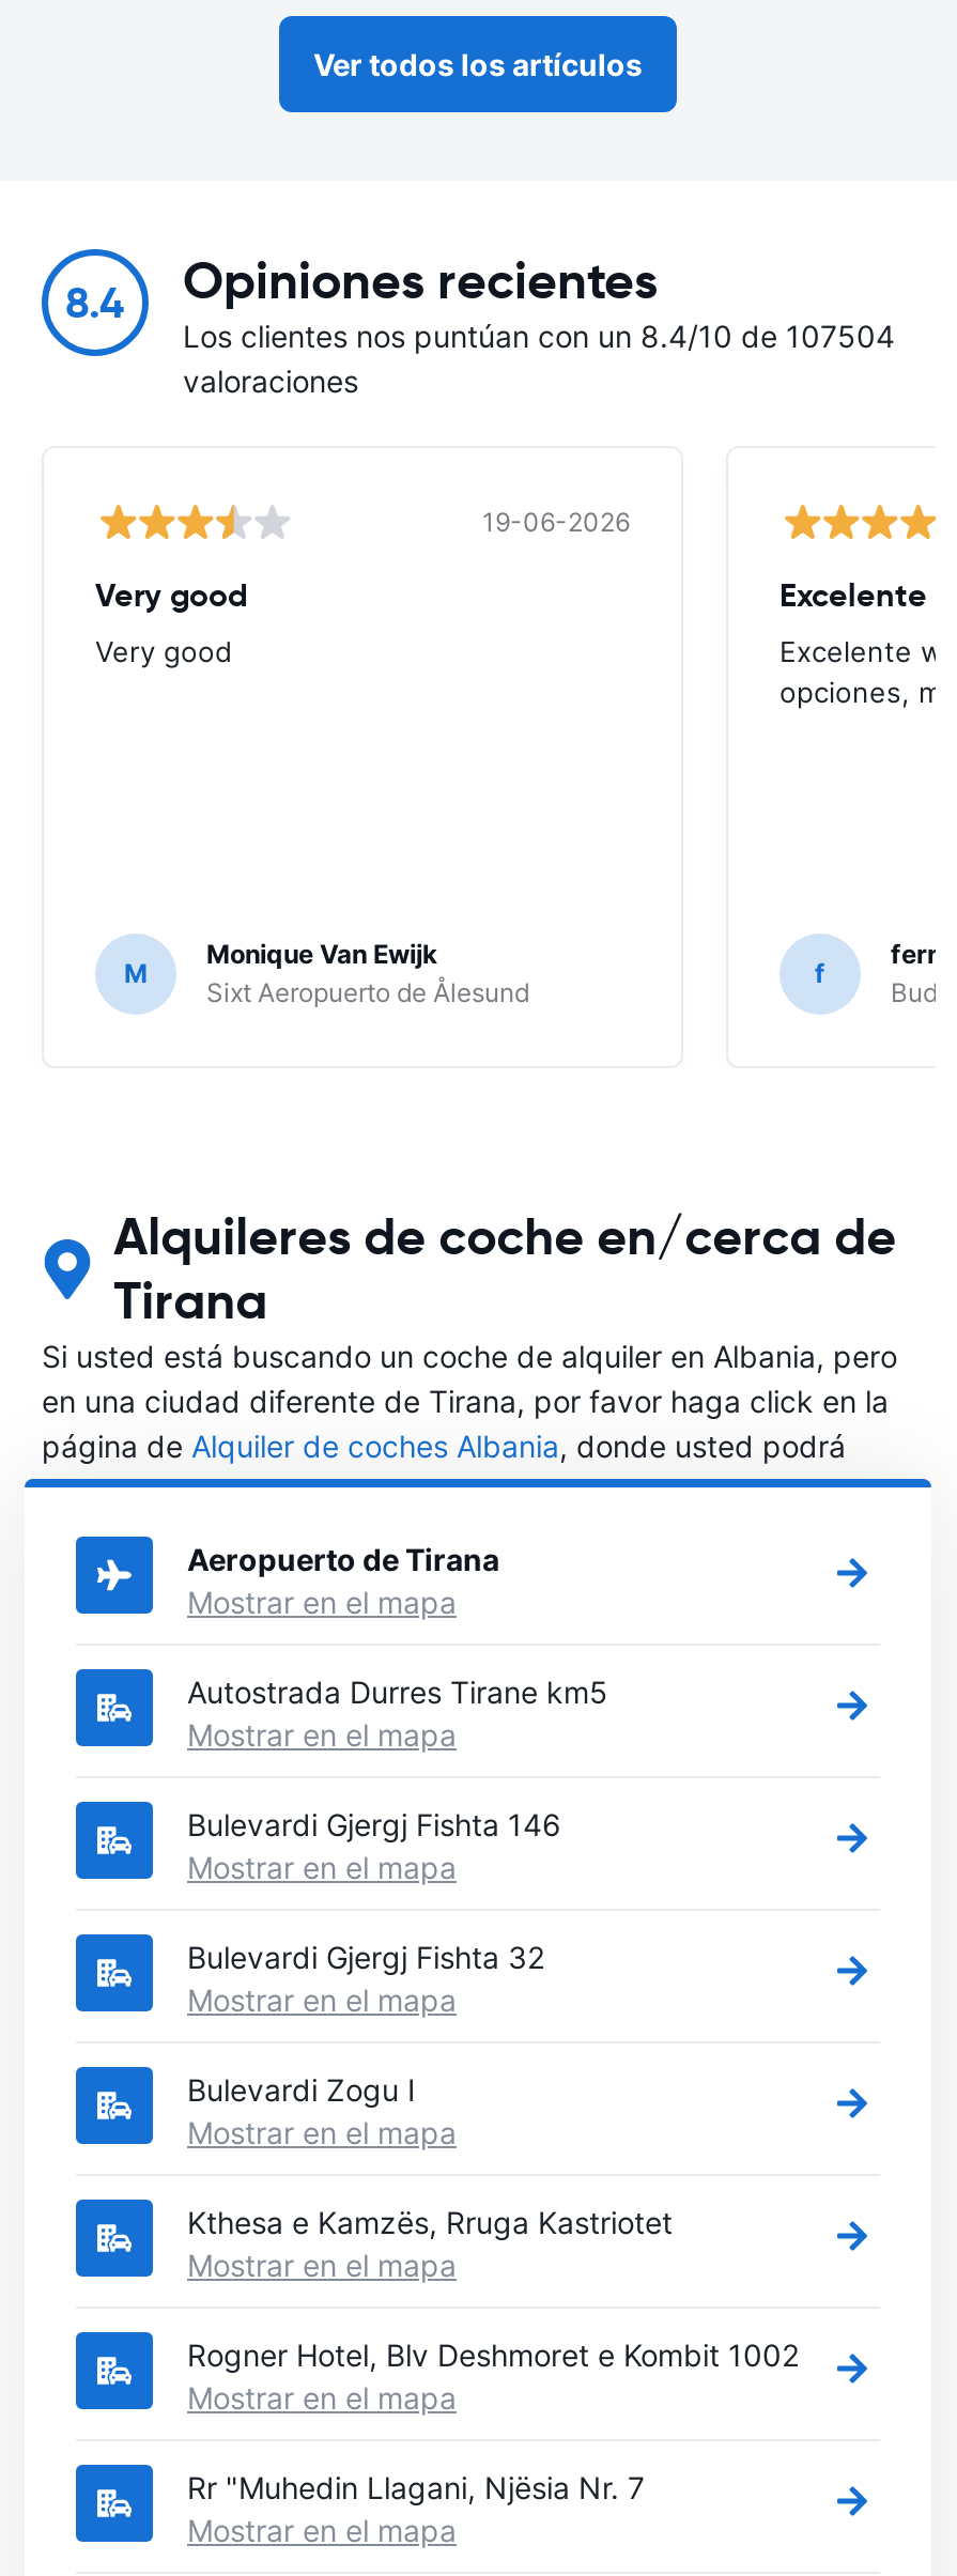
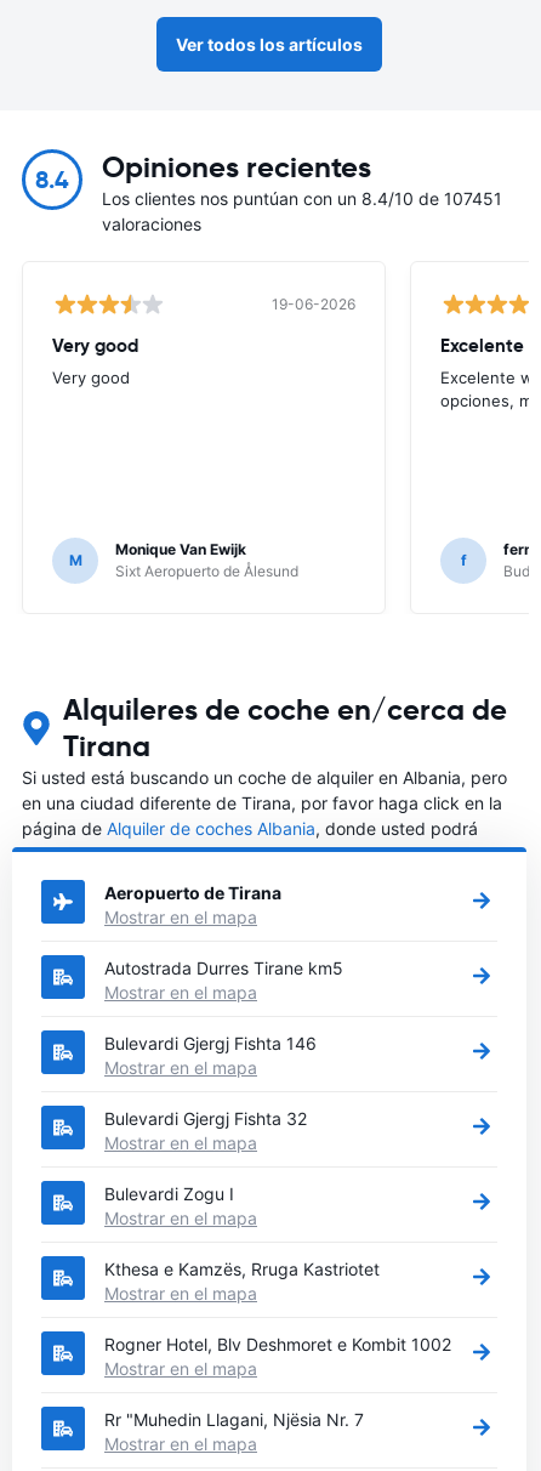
- Los clientes nos puntúan con un 8.4/10 de 107504
+ Los clientes nos puntúan con un 8.4/10 de 107451
